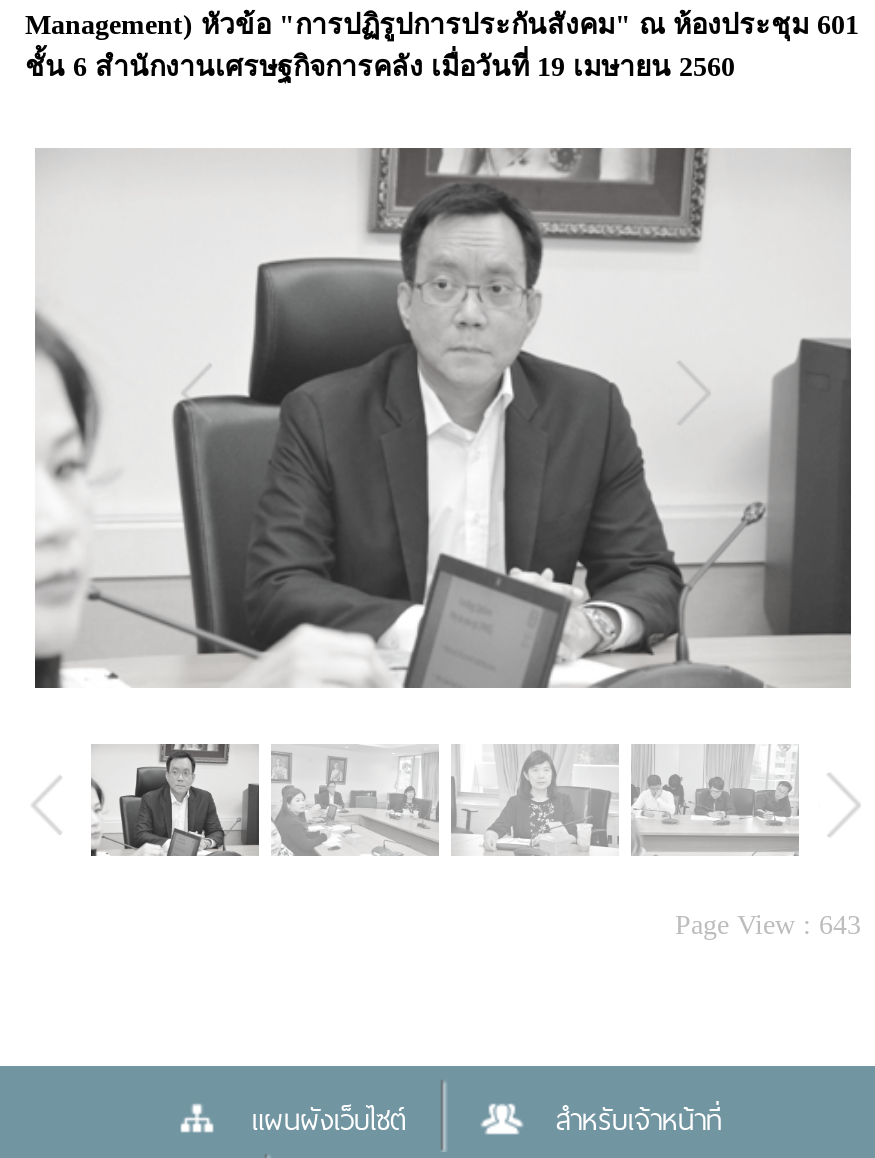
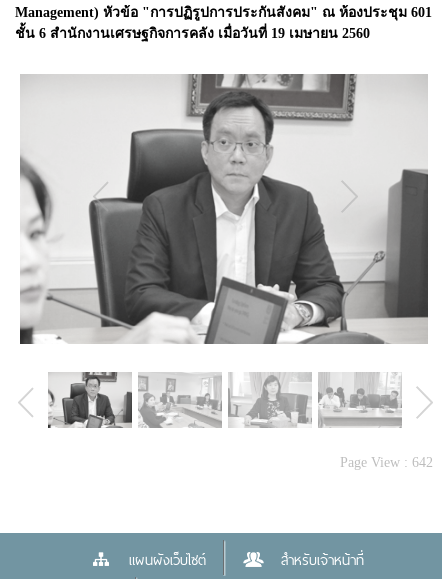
- Page View : 643
+ Page View : 642
